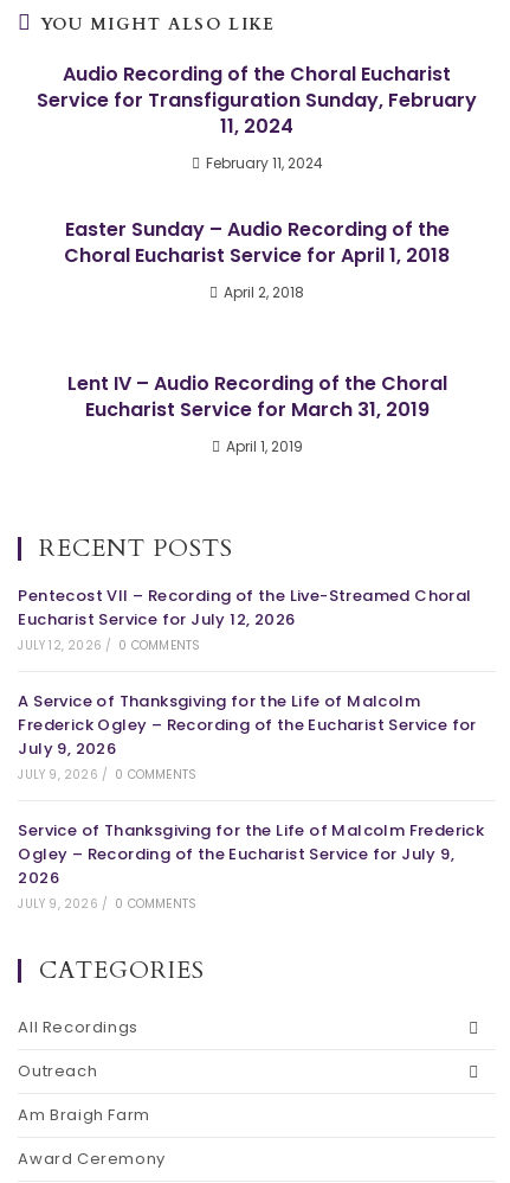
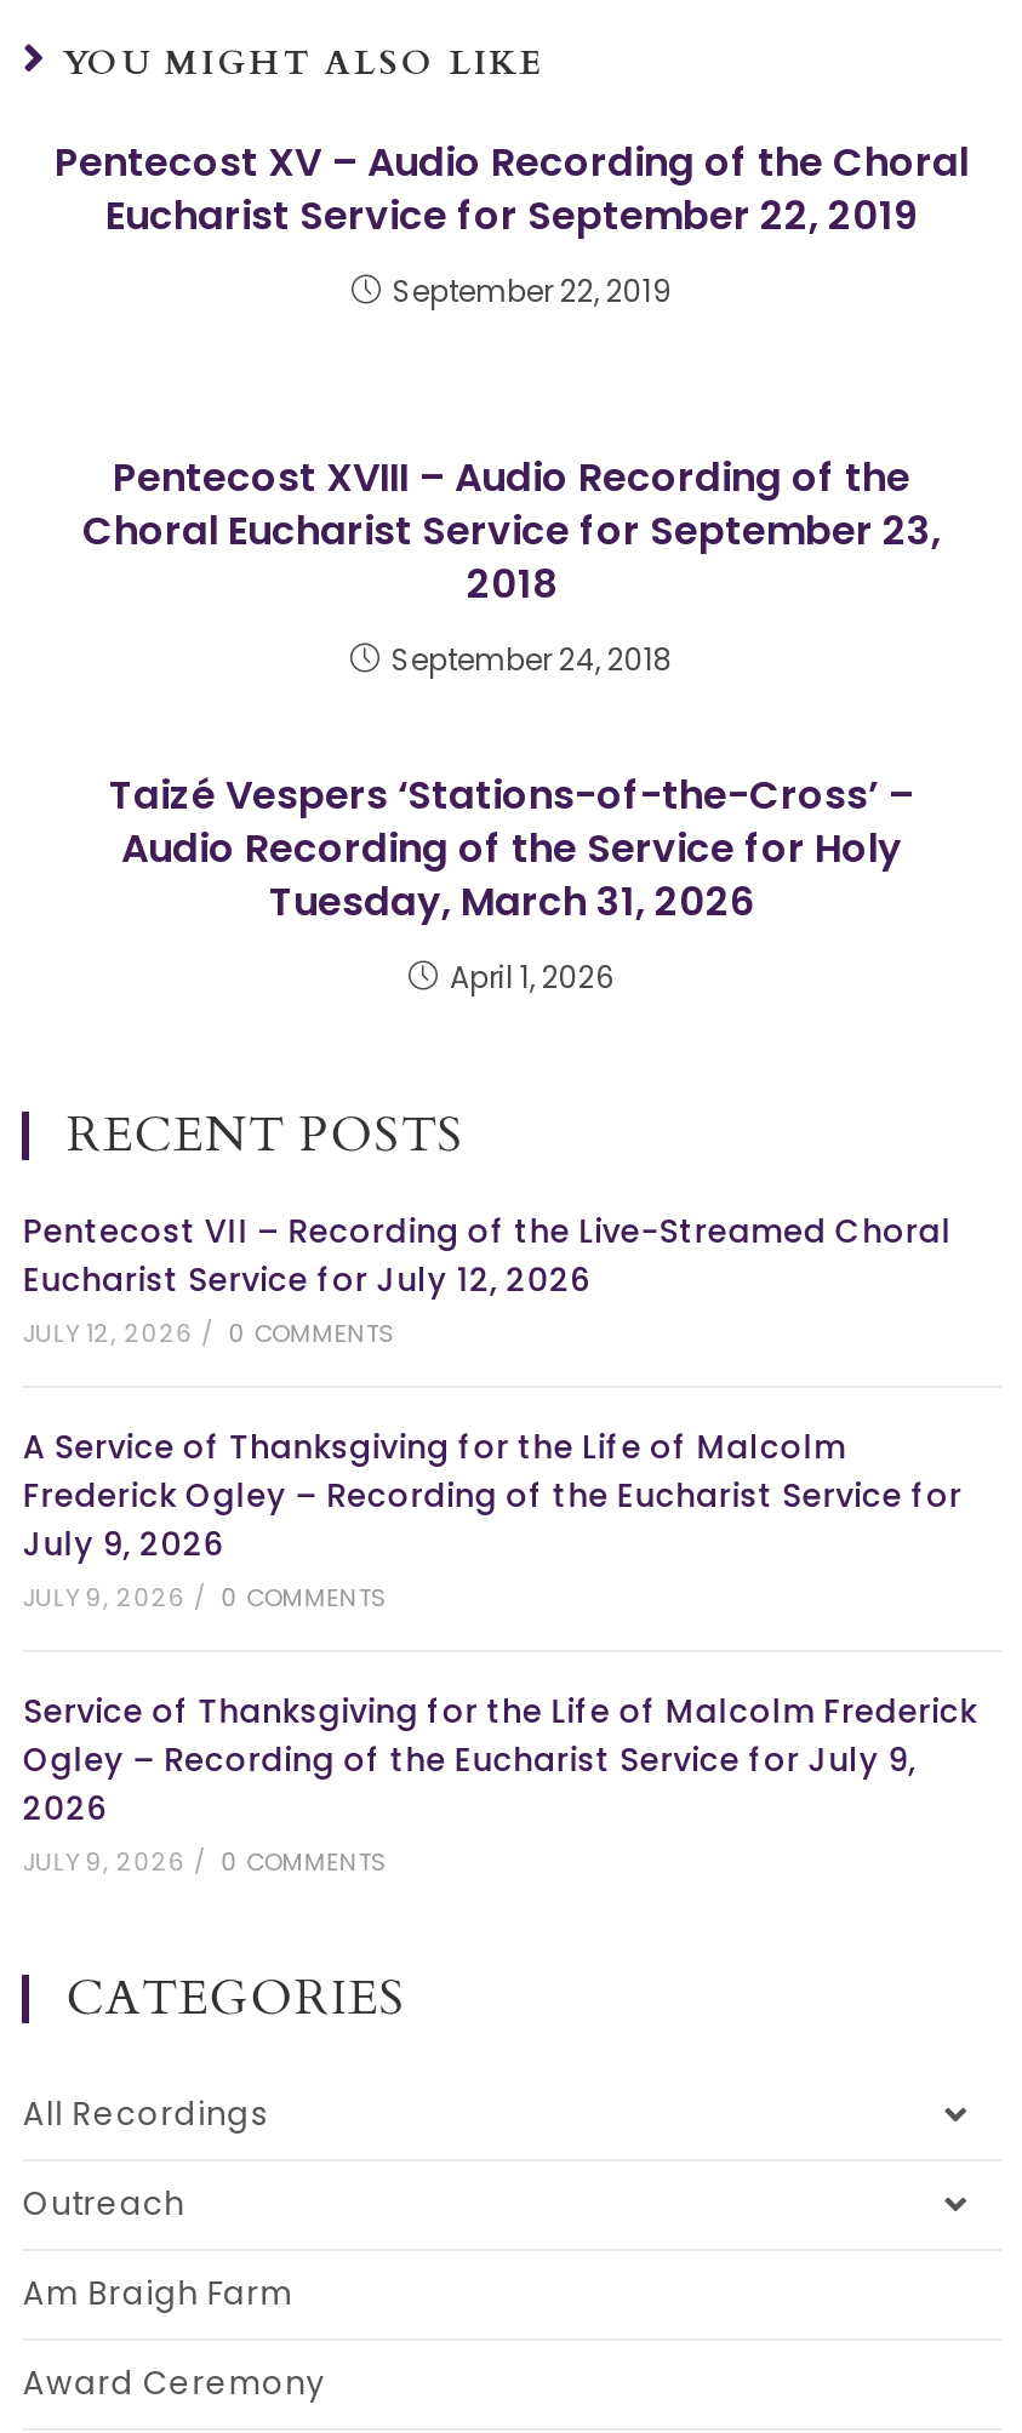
- Audio Recording of the Choral Eucharist
- Service for Transfiguration Sunday, February
- 11, 2024
+ Pentecost XV – Audio Recording of the Choral
+ Eucharist Service for September 22, 2019

- February 11, 2024
+ September 22, 2019

- Easter Sunday – Audio Recording of the
- Choral Eucharist Service for April 1, 2018
+ Pentecost XVIII – Audio Recording of the
+ Choral Eucharist Service for September 23,
+ 2018

- April 2, 2018
+ September 24, 2018

- Lent IV – Audio Recording of the Choral
- Eucharist Service for March 31, 2019
+ Taizé Vespers ‘Stations-of-the-Cross’ –
+ Audio Recording of the Service for Holy
+ Tuesday, March 31, 2026

- April 1, 2019
+ April 1, 2026
